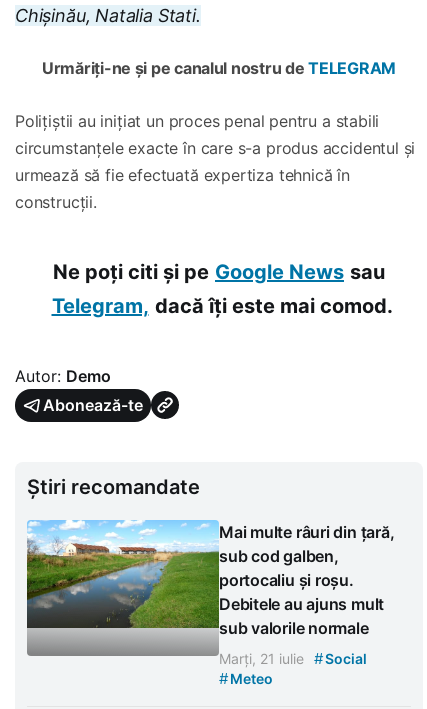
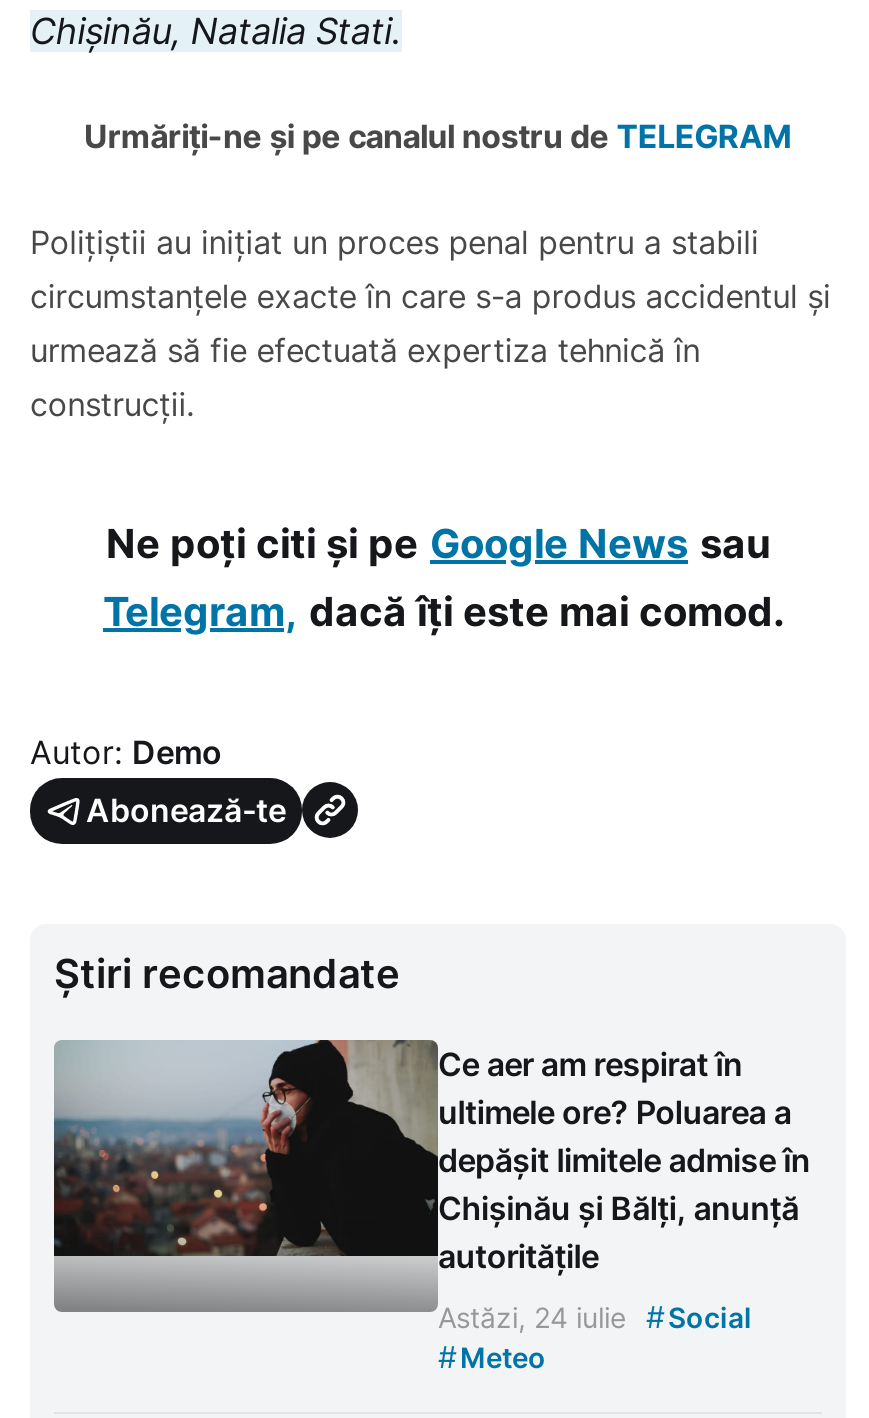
- [image]
- Mai multe râuri din țară,
- sub cod galben,
- portocaliu și roșu.
- Debitele au ajuns mult
- sub valorile normale
+ [image]
+ Ce aer am respirat în
+ ultimele ore? Poluarea a
+ depășit limitele admise în
+ Chișinău și Bălți, anunță
+ autoritățile

- Marți, 21 iulie #Social
+ Astăzi, 24 iulie #Social
